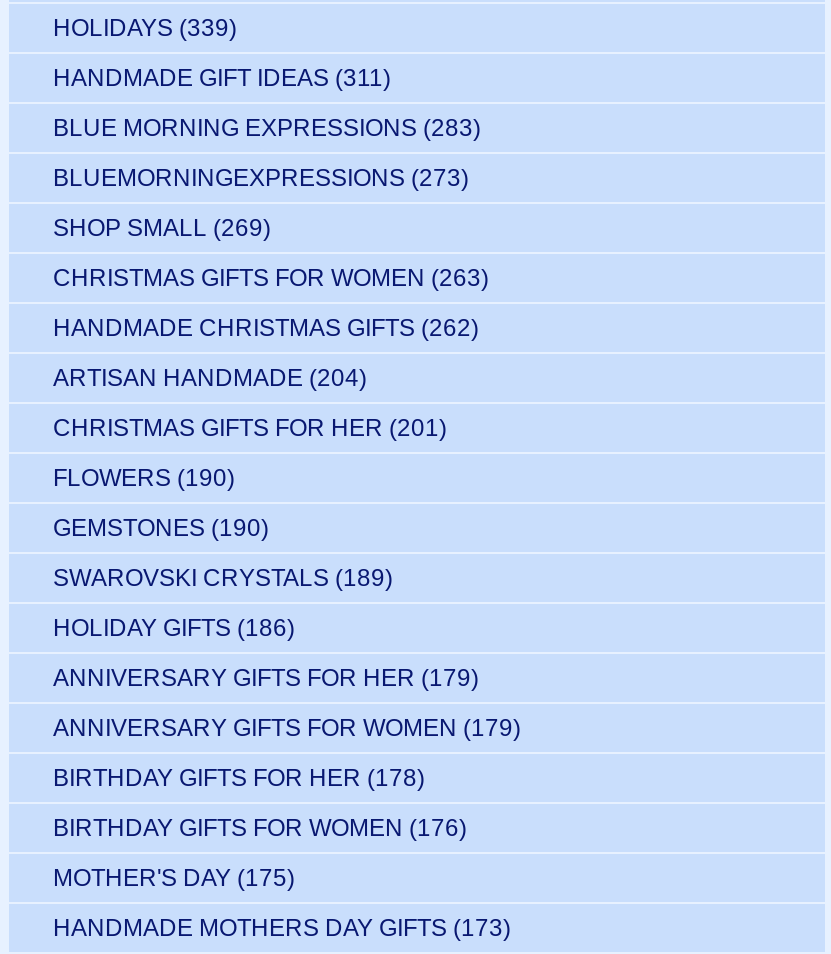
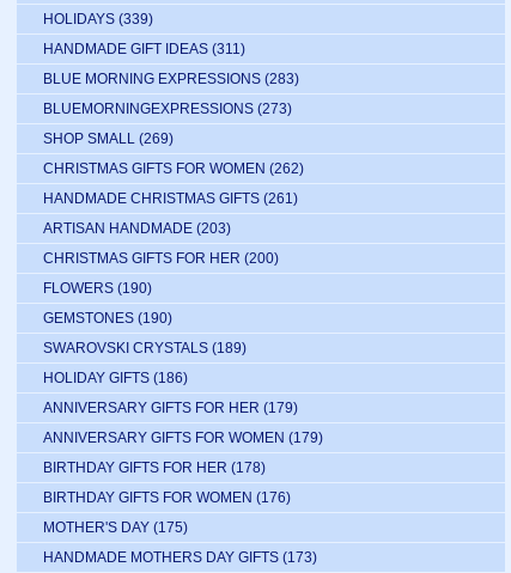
- CHRISTMAS GIFTS FOR WOMEN (263)
+ CHRISTMAS GIFTS FOR WOMEN (262)

- HANDMADE CHRISTMAS GIFTS (262)
+ HANDMADE CHRISTMAS GIFTS (261)

- ARTISAN HANDMADE (204)
+ ARTISAN HANDMADE (203)

- CHRISTMAS GIFTS FOR HER (201)
+ CHRISTMAS GIFTS FOR HER (200)
